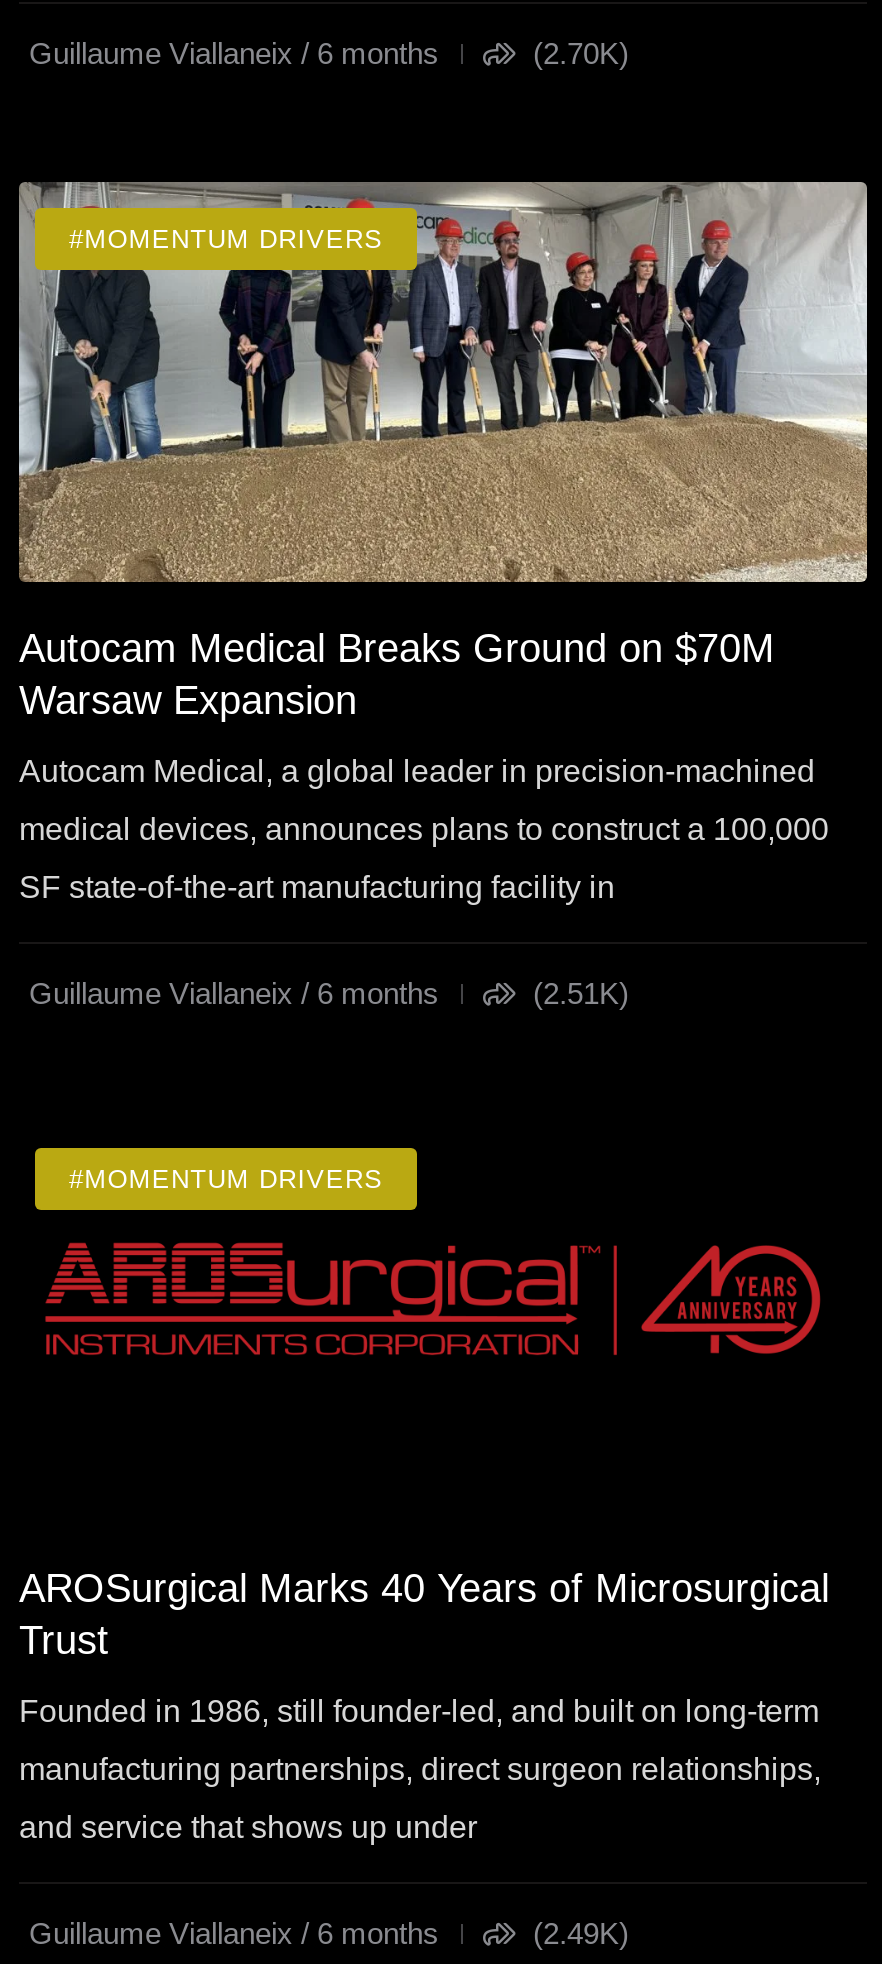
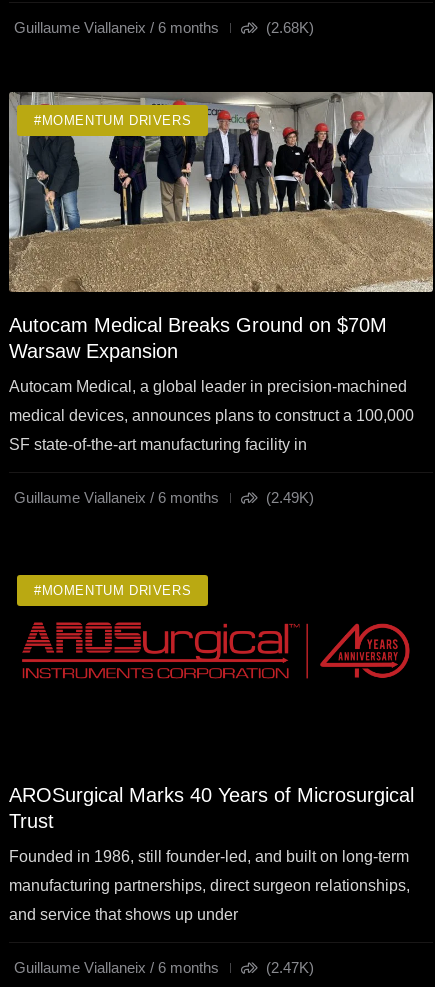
- (2.70K)
+ (2.68K)

- (2.51K)
+ (2.49K)

- (2.49K)
+ (2.47K)
